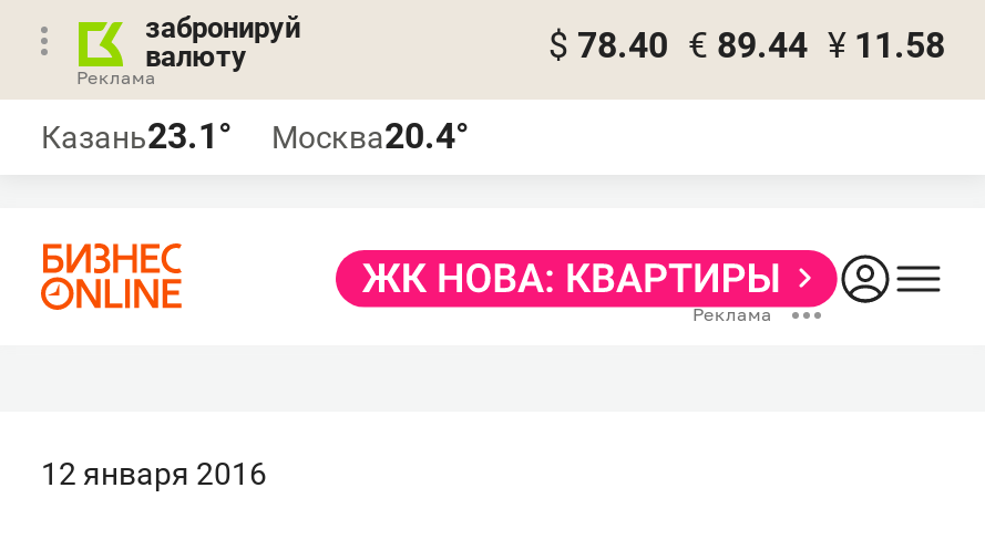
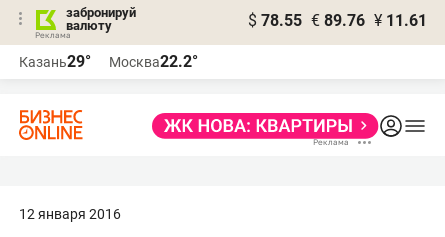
- $ 78.40 € 89.44 ¥ 11.58
+ $ 78.55 € 89.76 ¥ 11.61

- Казань23.1°
+ Казань29°

- Москва20.4°
+ Москва22.2°
